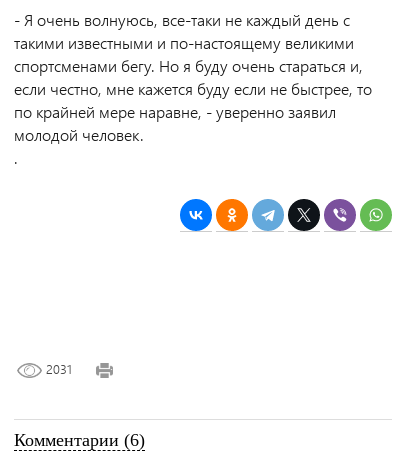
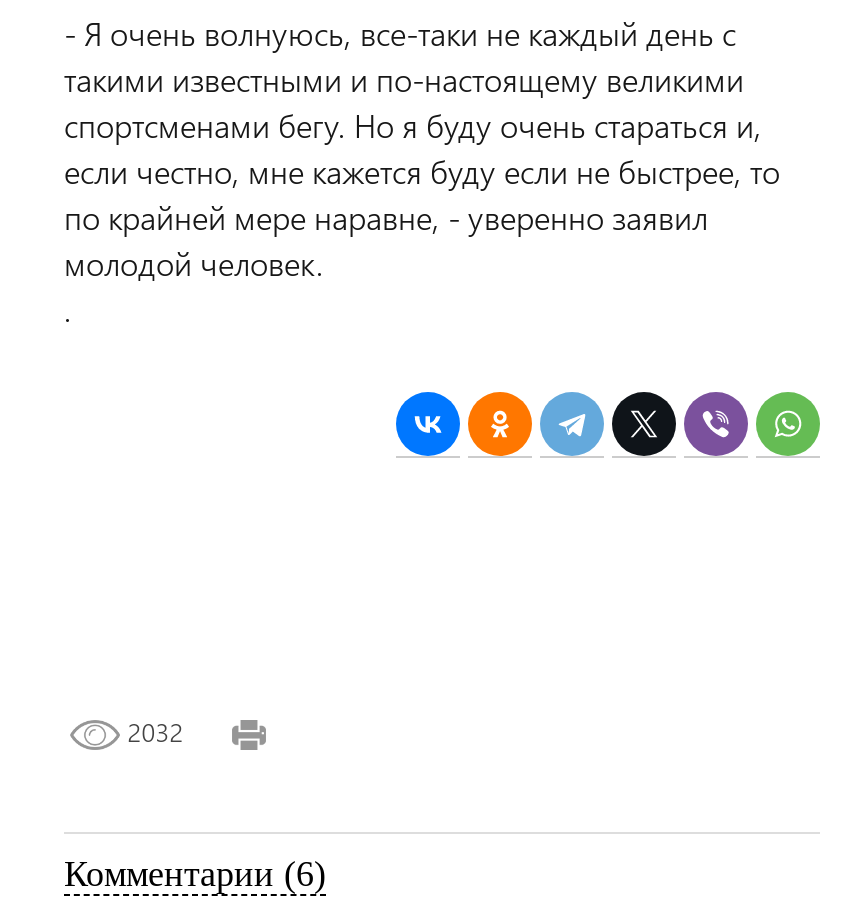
- 2031
+ 2032
